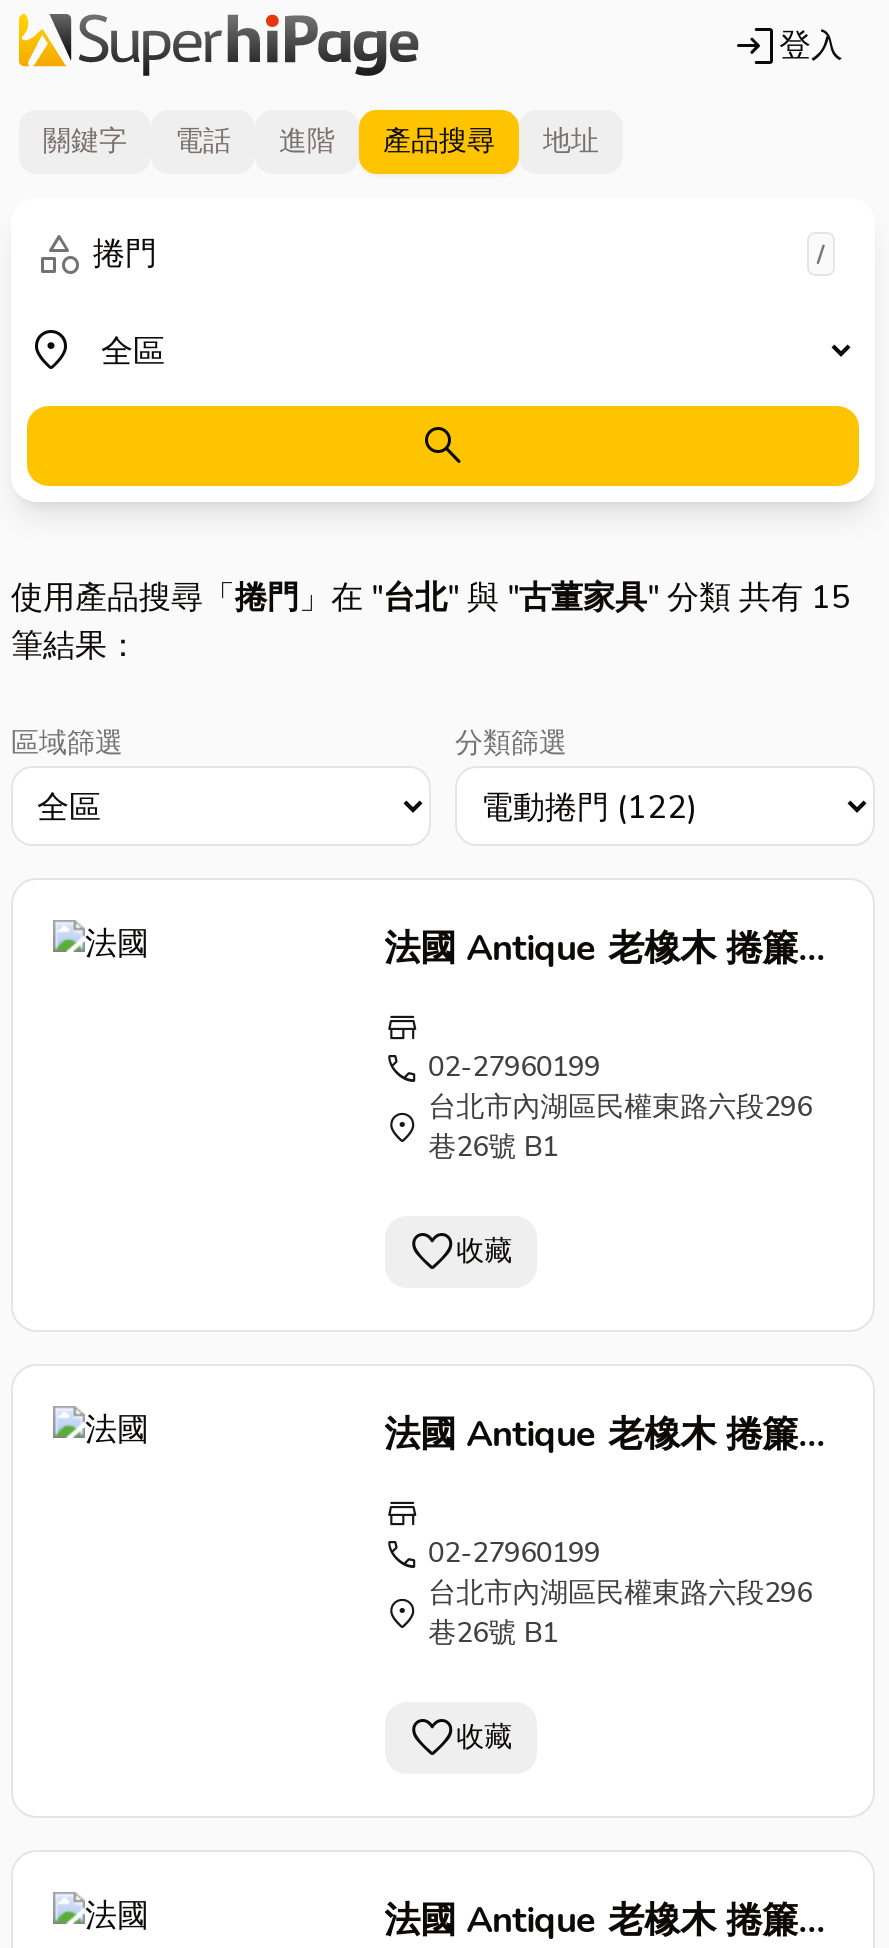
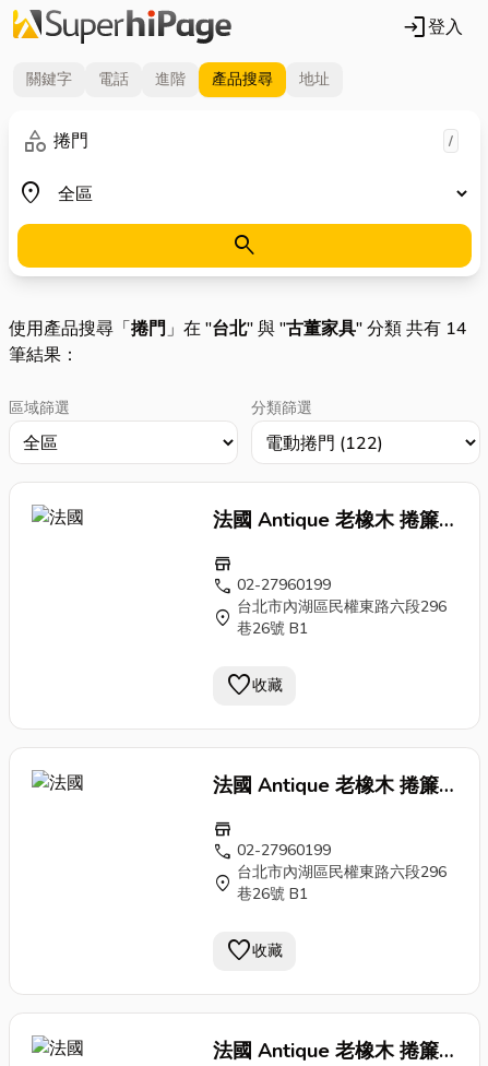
- 使用產品搜尋「捲門」在 "台北" 與 "古董家具" 分類 共有 15
+ 使用產品搜尋「捲門」在 "台北" 與 "古董家具" 分類 共有 14
